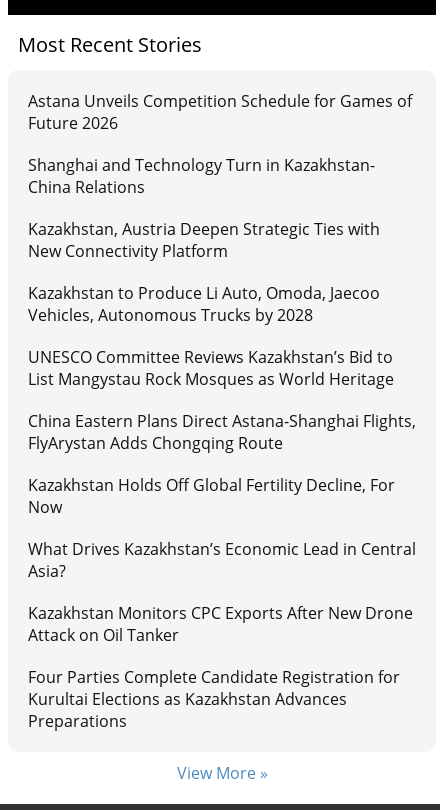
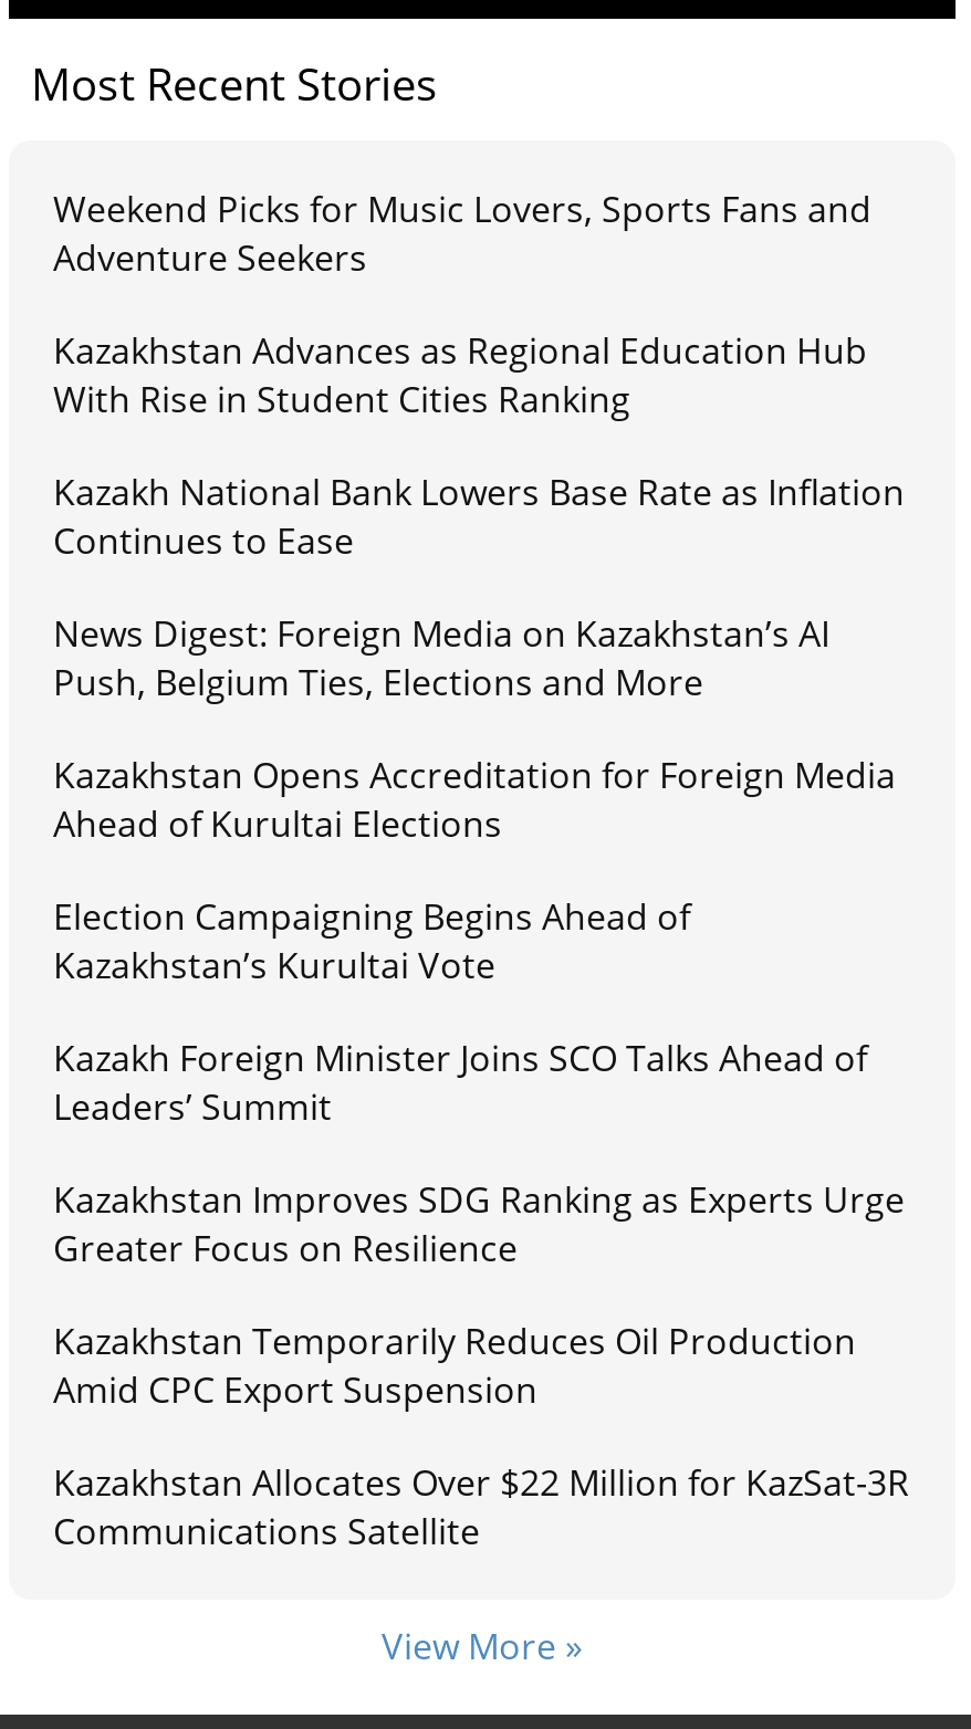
- Astana Unveils Competition Schedule for Games of
- Future 2026
+ Weekend Picks for Music Lovers, Sports Fans and
+ Adventure Seekers

- Shanghai and Technology Turn in Kazakhstan-
- China Relations
+ Kazakhstan Advances as Regional Education Hub
+ With Rise in Student Cities Ranking

- Kazakhstan, Austria Deepen Strategic Ties with
- New Connectivity Platform
+ Kazakh National Bank Lowers Base Rate as Inflation
+ Continues to Ease

- Kazakhstan to Produce Li Auto, Omoda, Jaecoo
- Vehicles, Autonomous Trucks by 2028
+ News Digest: Foreign Media on Kazakhstan’s AI
+ Push, Belgium Ties, Elections and More

- UNESCO Committee Reviews Kazakhstan’s Bid to
- List Mangystau Rock Mosques as World Heritage
+ Kazakhstan Opens Accreditation for Foreign Media
+ Ahead of Kurultai Elections

- China Eastern Plans Direct Astana-Shanghai Flights,
- FlyArystan Adds Chongqing Route
+ Election Campaigning Begins Ahead of
+ Kazakhstan’s Kurultai Vote

- Kazakhstan Holds Off Global Fertility Decline, For
- Now
+ Kazakh Foreign Minister Joins SCO Talks Ahead of
+ Leaders’ Summit

- What Drives Kazakhstan’s Economic Lead in Central
- Asia?
+ Kazakhstan Improves SDG Ranking as Experts Urge
+ Greater Focus on Resilience

- Kazakhstan Monitors CPC Exports After New Drone
- Attack on Oil Tanker
+ Kazakhstan Temporarily Reduces Oil Production
+ Amid CPC Export Suspension

- Four Parties Complete Candidate Registration for
- Kurultai Elections as Kazakhstan Advances
- Preparations
+ Kazakhstan Allocates Over $22 Million for KazSat-3R
+ Communications Satellite
